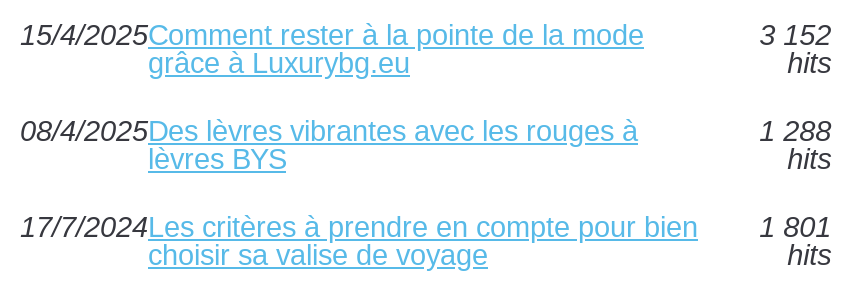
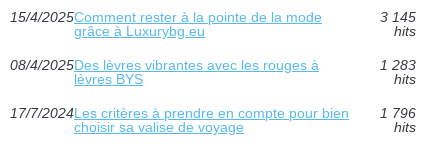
- 3 152
+ 3 145

- 1 288
+ 1 283

- 17/7/2024Les critères à prendre en compte pour bien 1 801
+ 17/7/2024Les critères à prendre en compte pour bien 1 796
